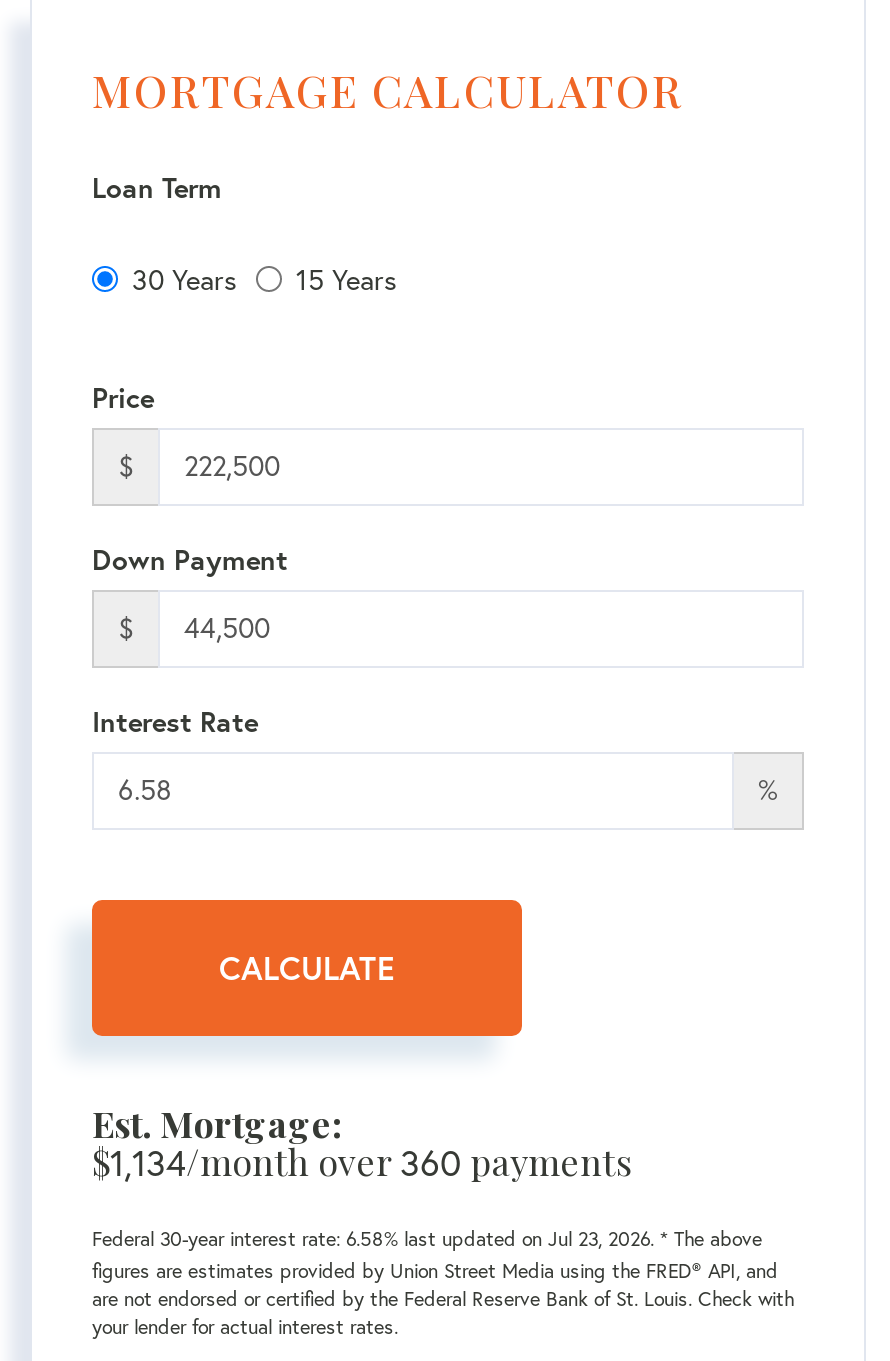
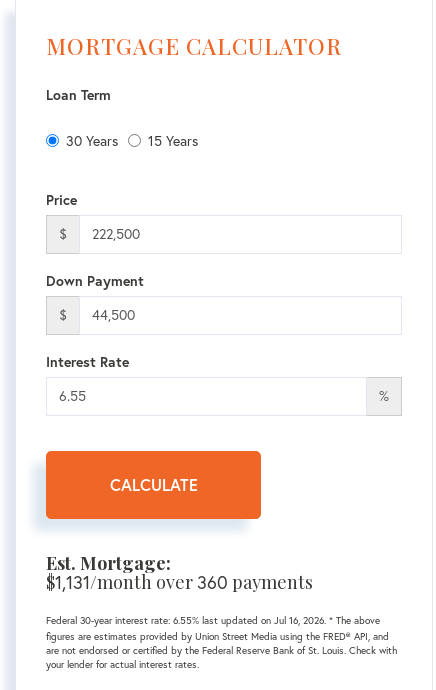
- $1,134/month over 360 payments
+ $1,131/month over 360 payments

- Federal 30-year interest rate: 6.58% last updated on Jul 23, 2026. * The above
+ Federal 30-year interest rate: 6.55% last updated on Jul 16, 2026. * The above
